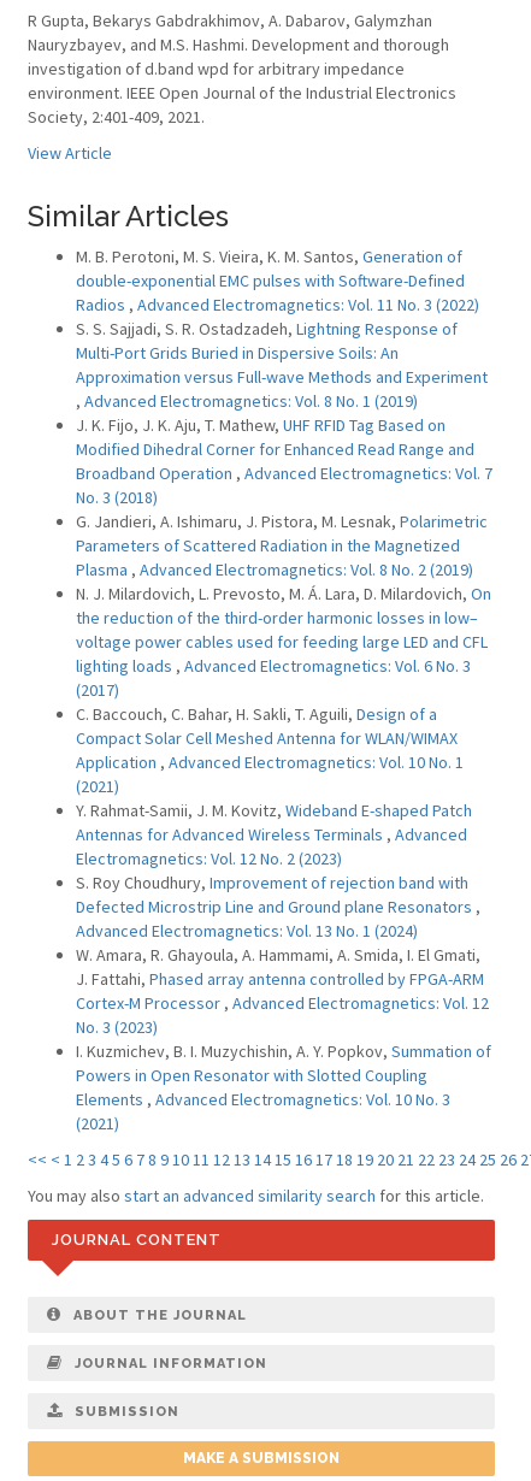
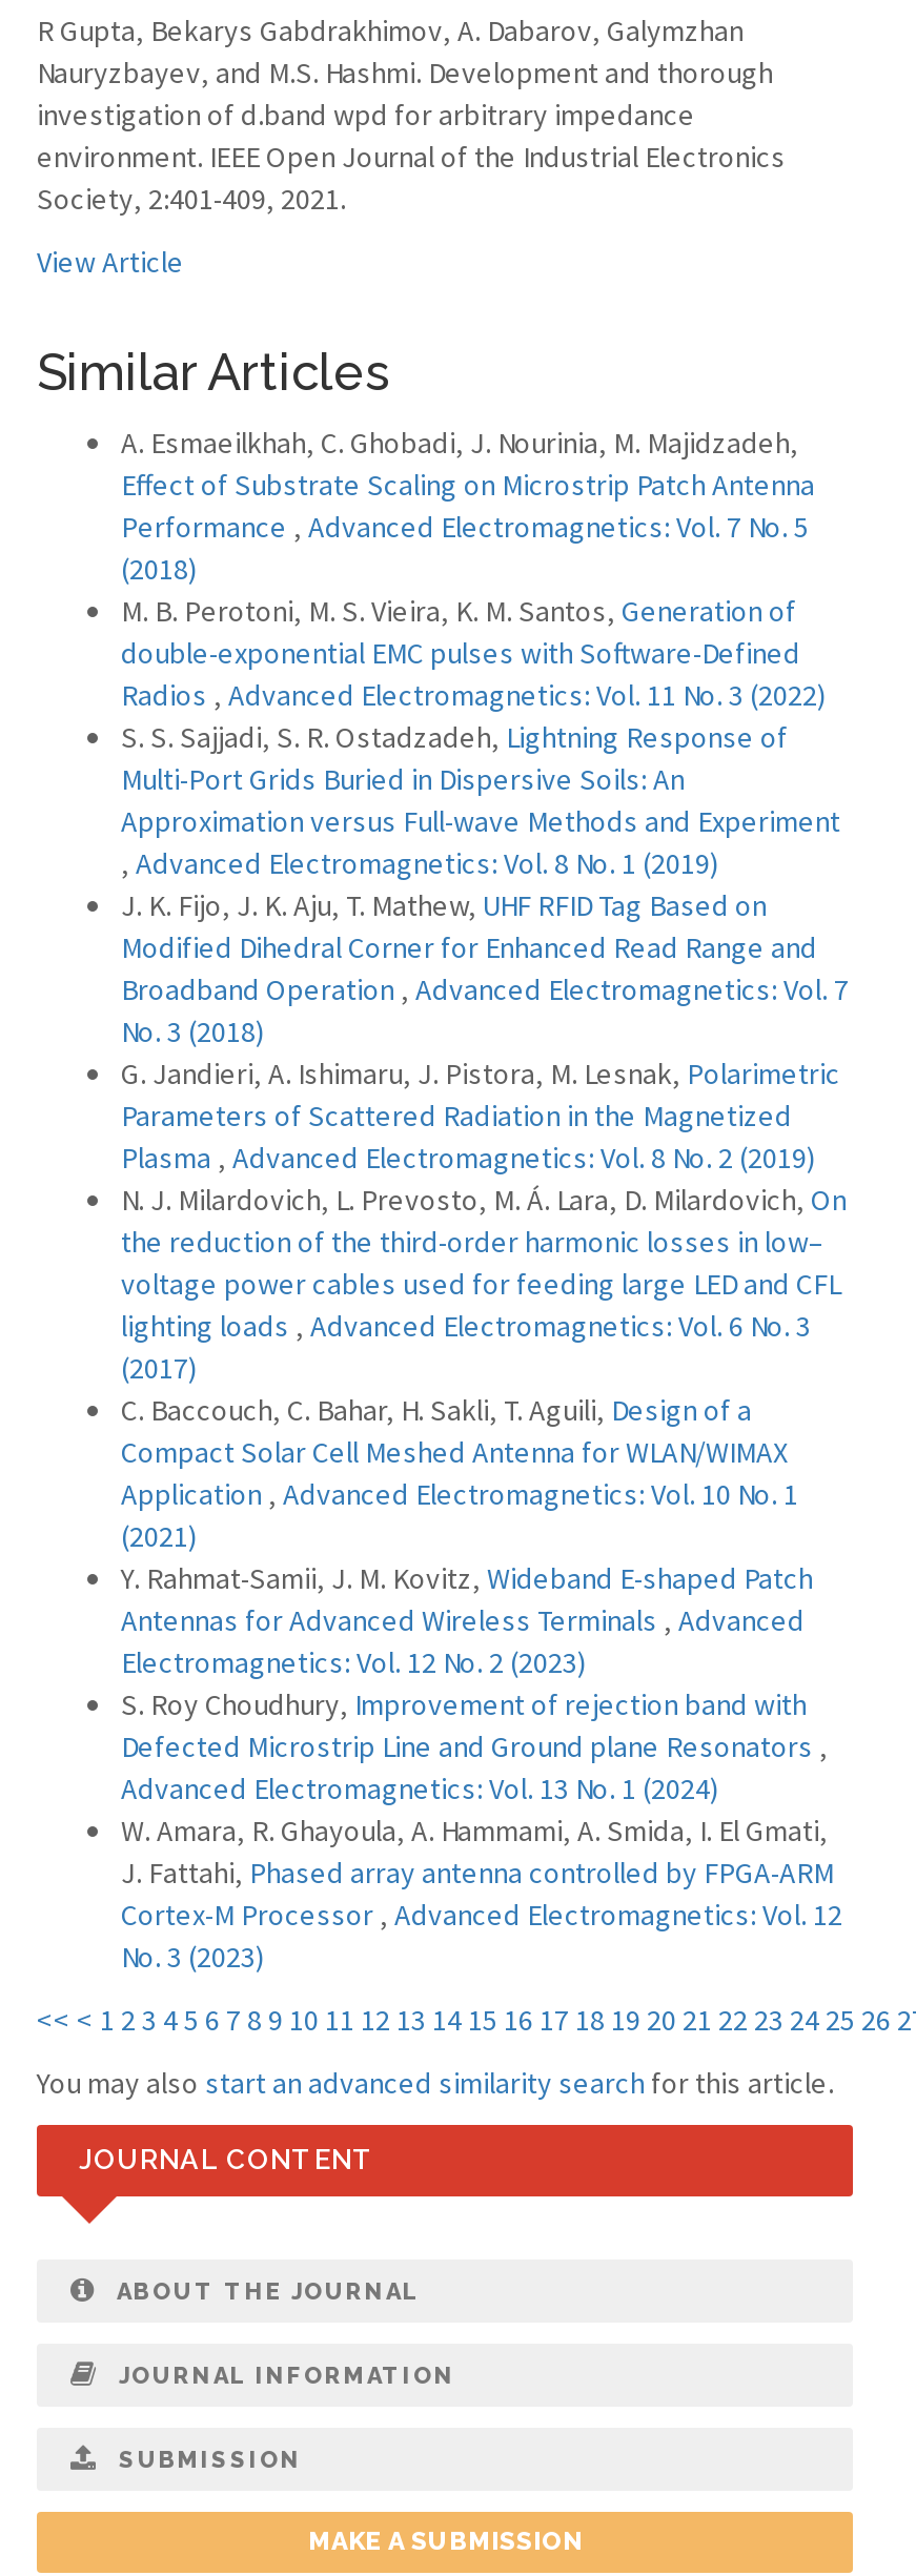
+ A. Esmaeilkhah, C. Ghobadi, J. Nourinia, M. Majidzadeh,
+ Effect of Substrate Scaling on Microstrip Patch Antenna
+ Performance, Advanced Electromagnetics: Vol. 7 No. 5
+ (2018)

moved down: M. B. Perotoni, M. S. Vieira, K. M. Santos, Generation of | double-exponential EMC pulses with Software-Defined | Radios, Advanced Electromagnetics: Vol. 11 No. 3 (2022) | ... | Cortex-M Processor, Advanced Electromagnetics: Vol. 12 | No. 3 (2023)

- I. Kuzmichev, B. I. Muzychishin, A. Y. Popkov, Summation of
- Powers in Open Resonator with Slotted Coupling
- Elements, Advanced Electromagnetics: Vol. 10 No. 3
- (2021)
